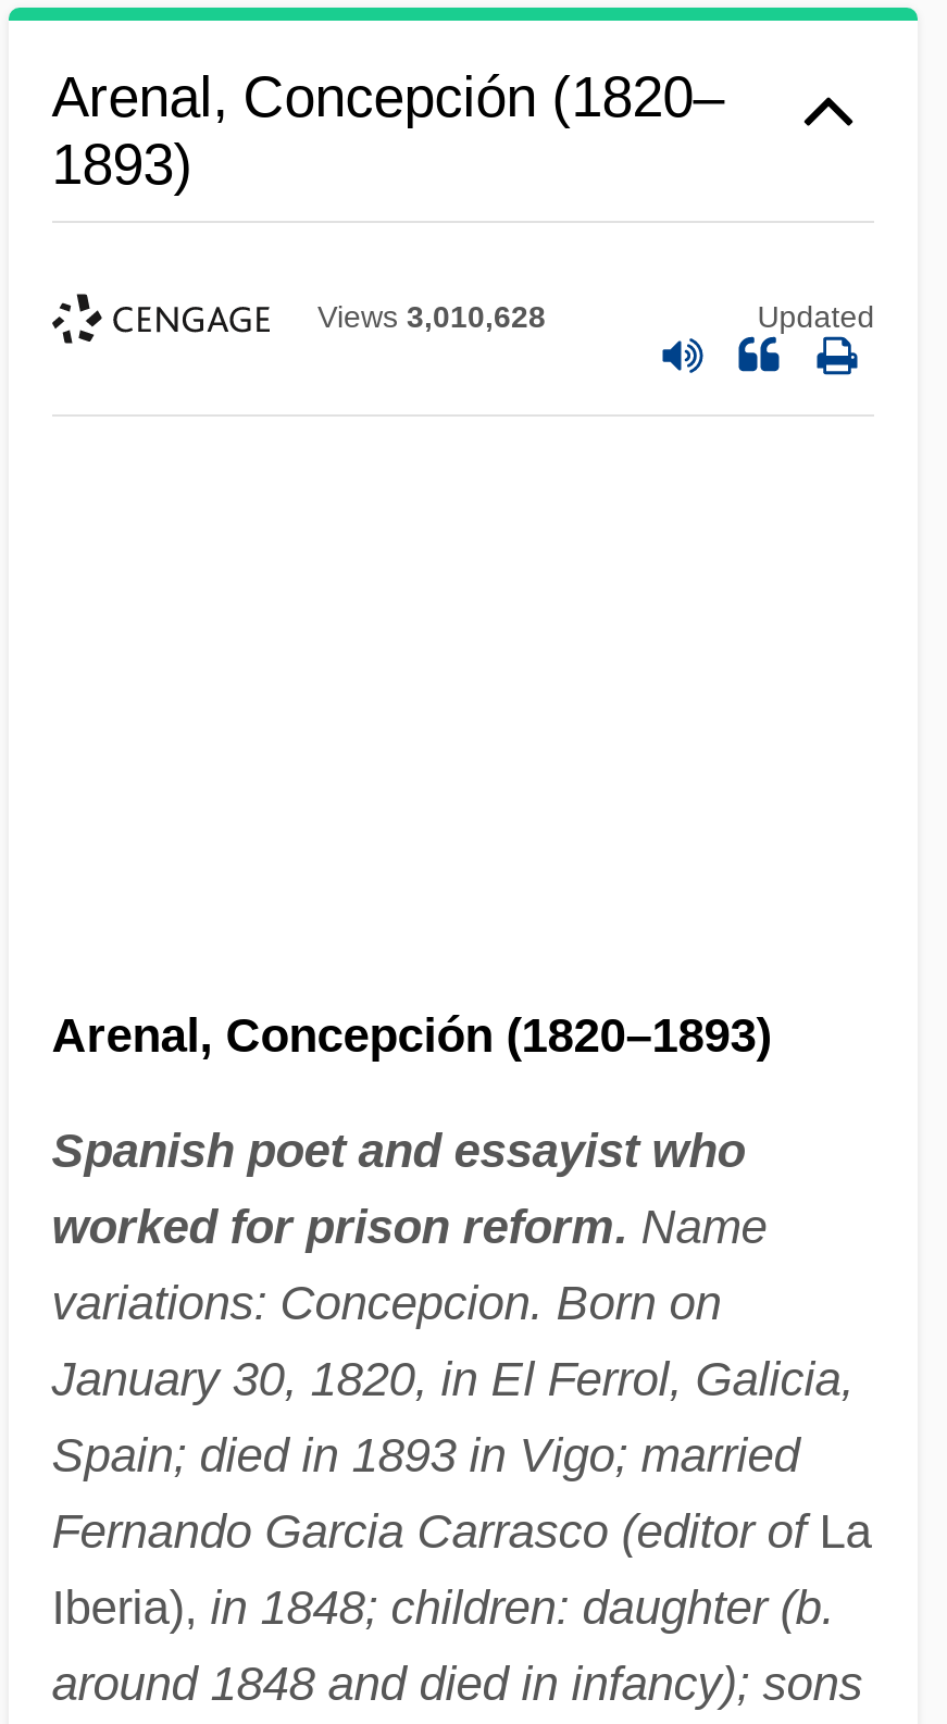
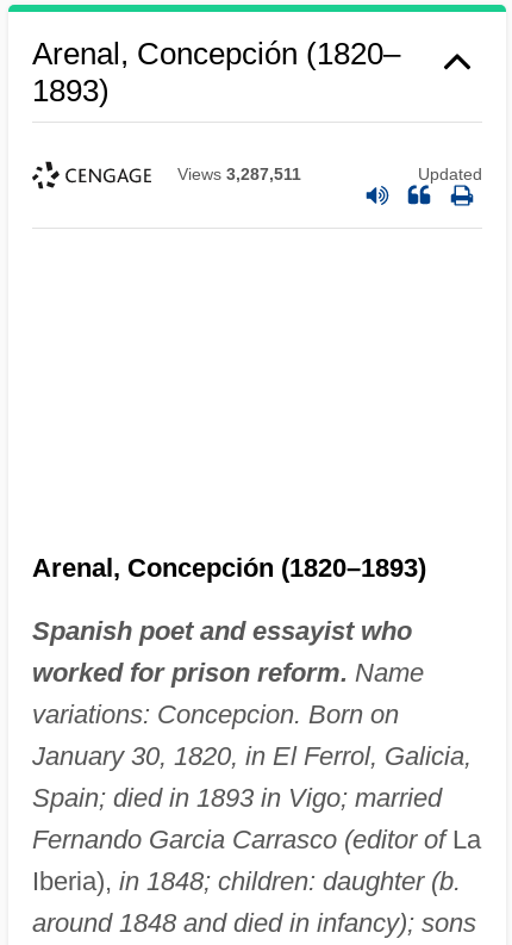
- Views 3,010,628
+ Views 3,287,511
